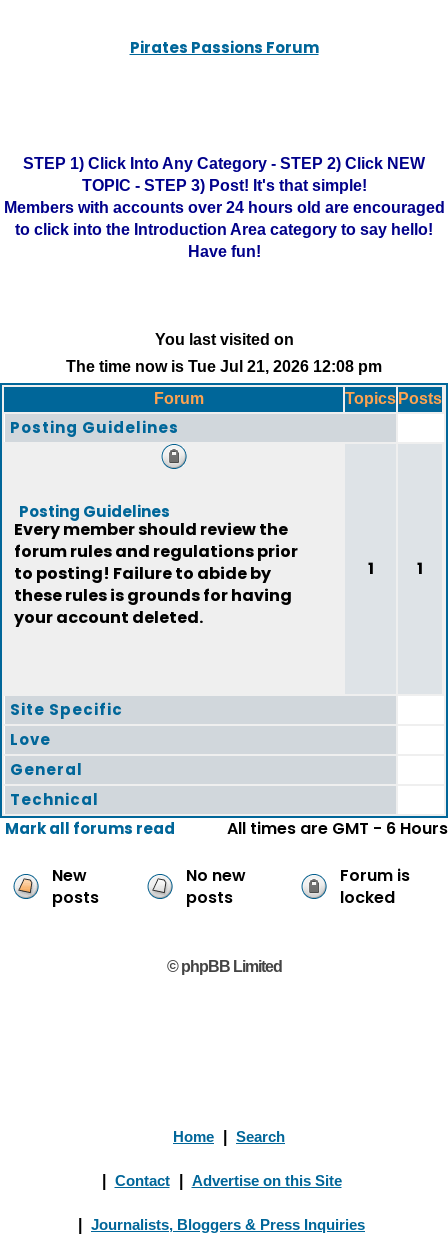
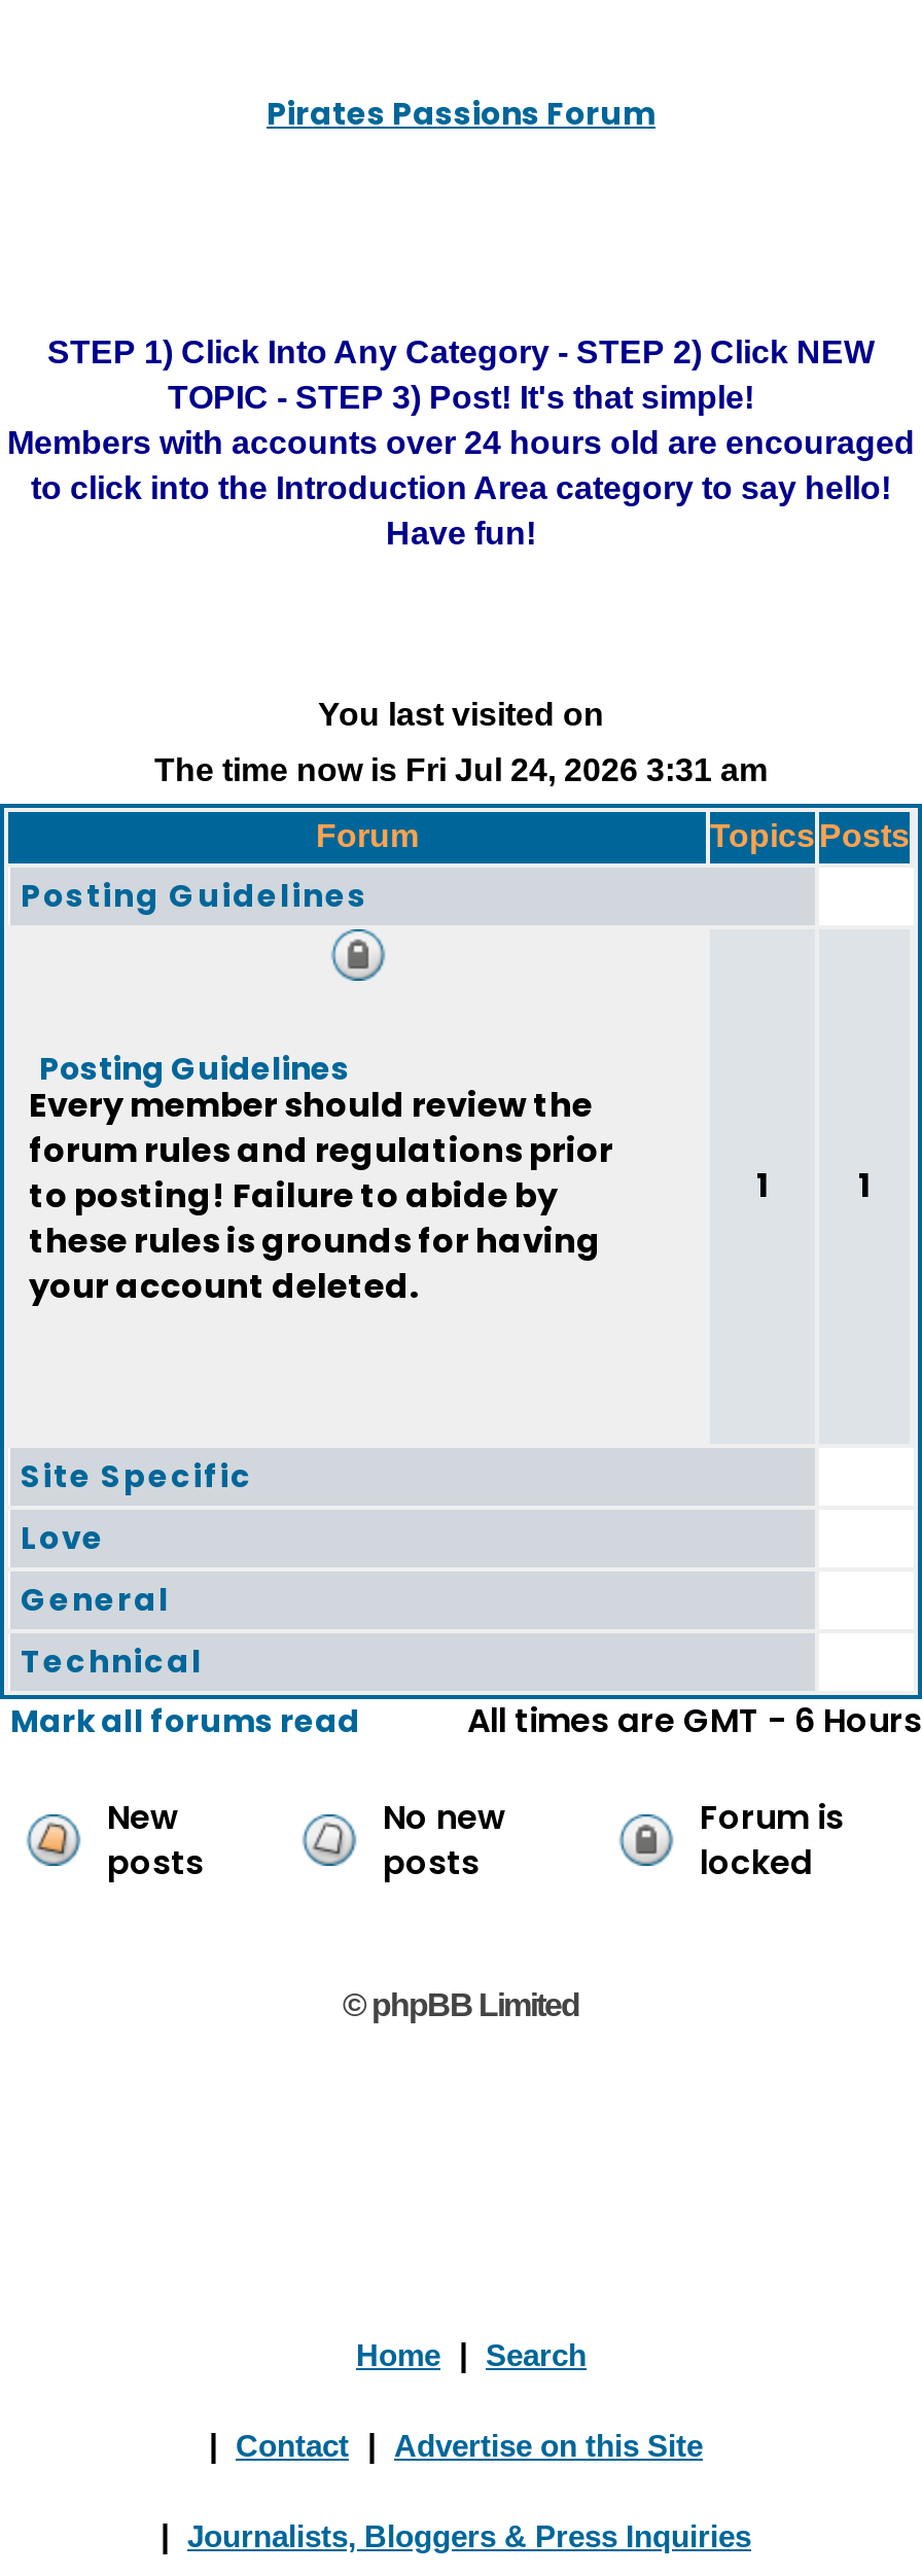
- The time now is Tue Jul 21, 2026 12:08 pm
+ The time now is Fri Jul 24, 2026 3:31 am
